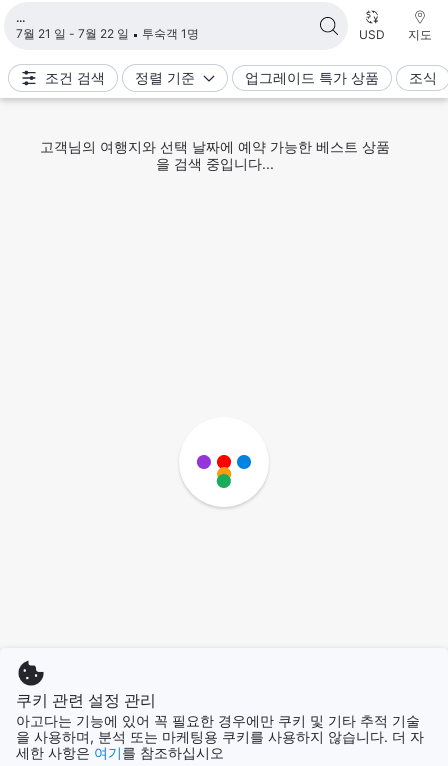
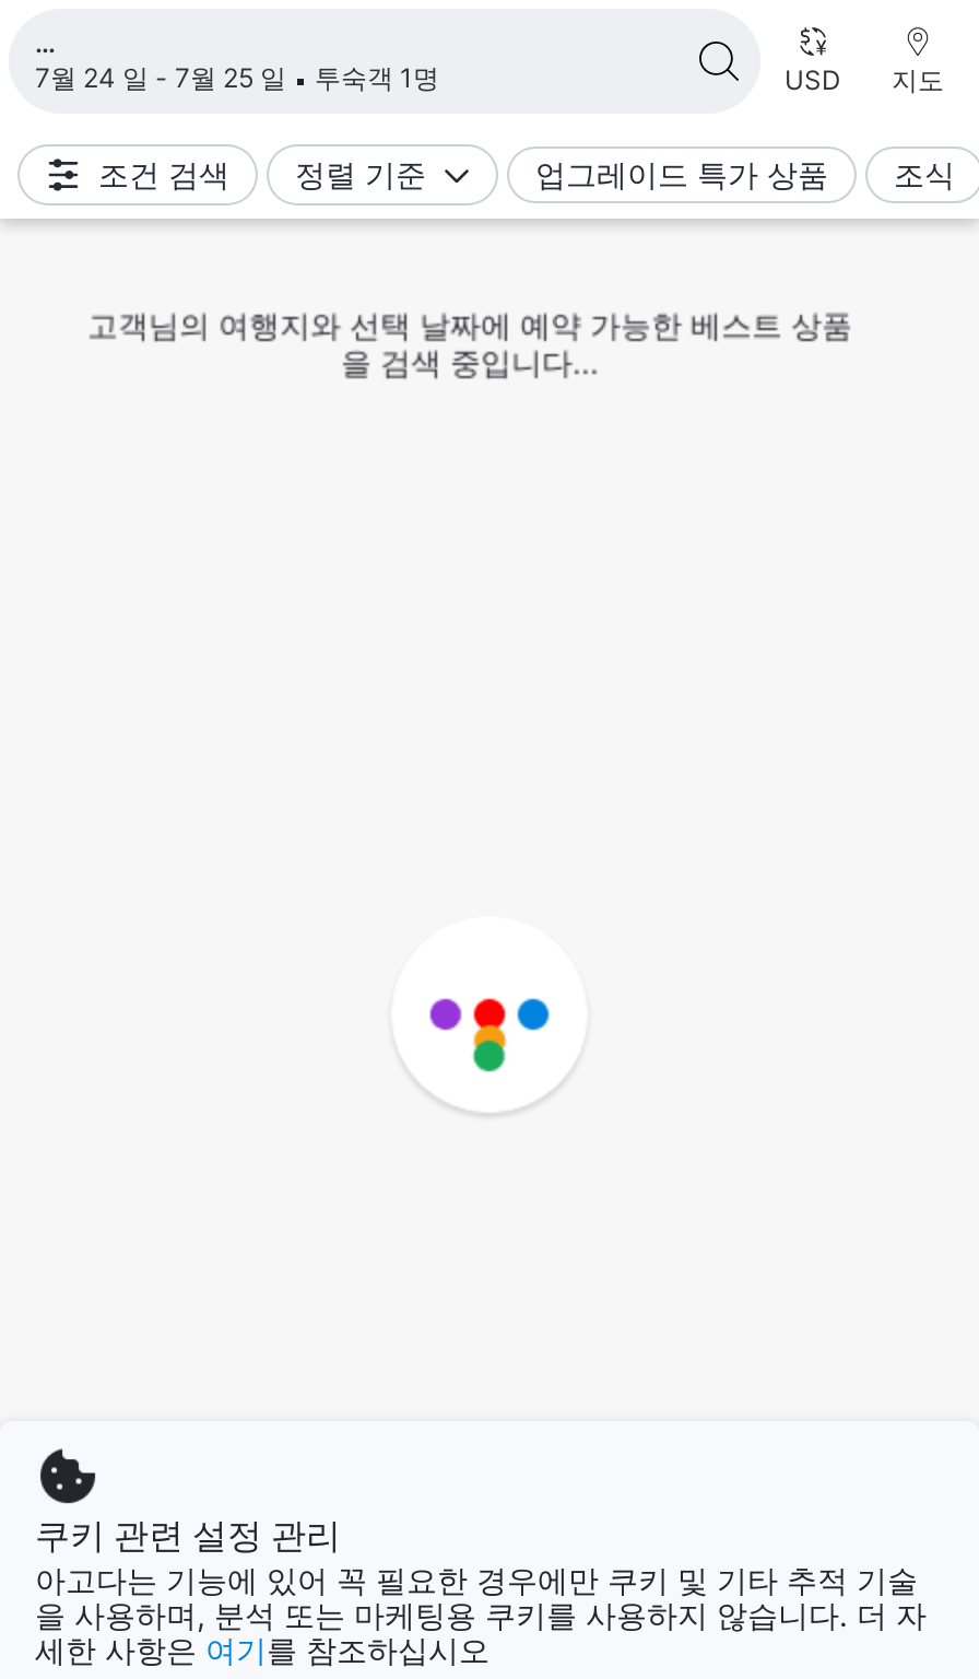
- 7월 21 일 - 7월 22 일 투숙객 1명
+ 7월 24 일 - 7월 25 일 투숙객 1명
